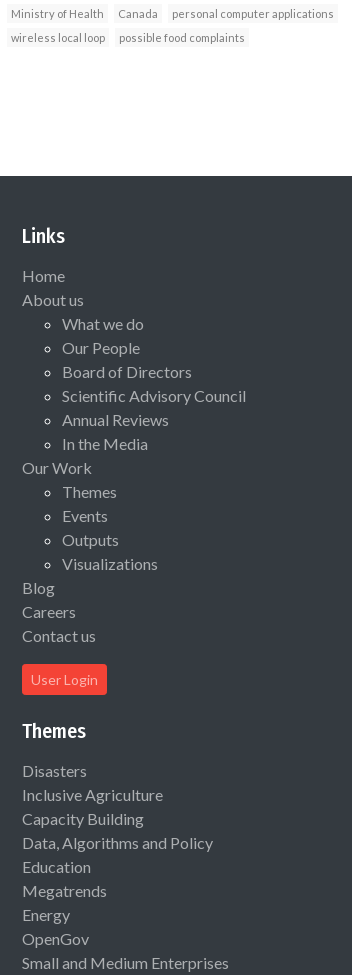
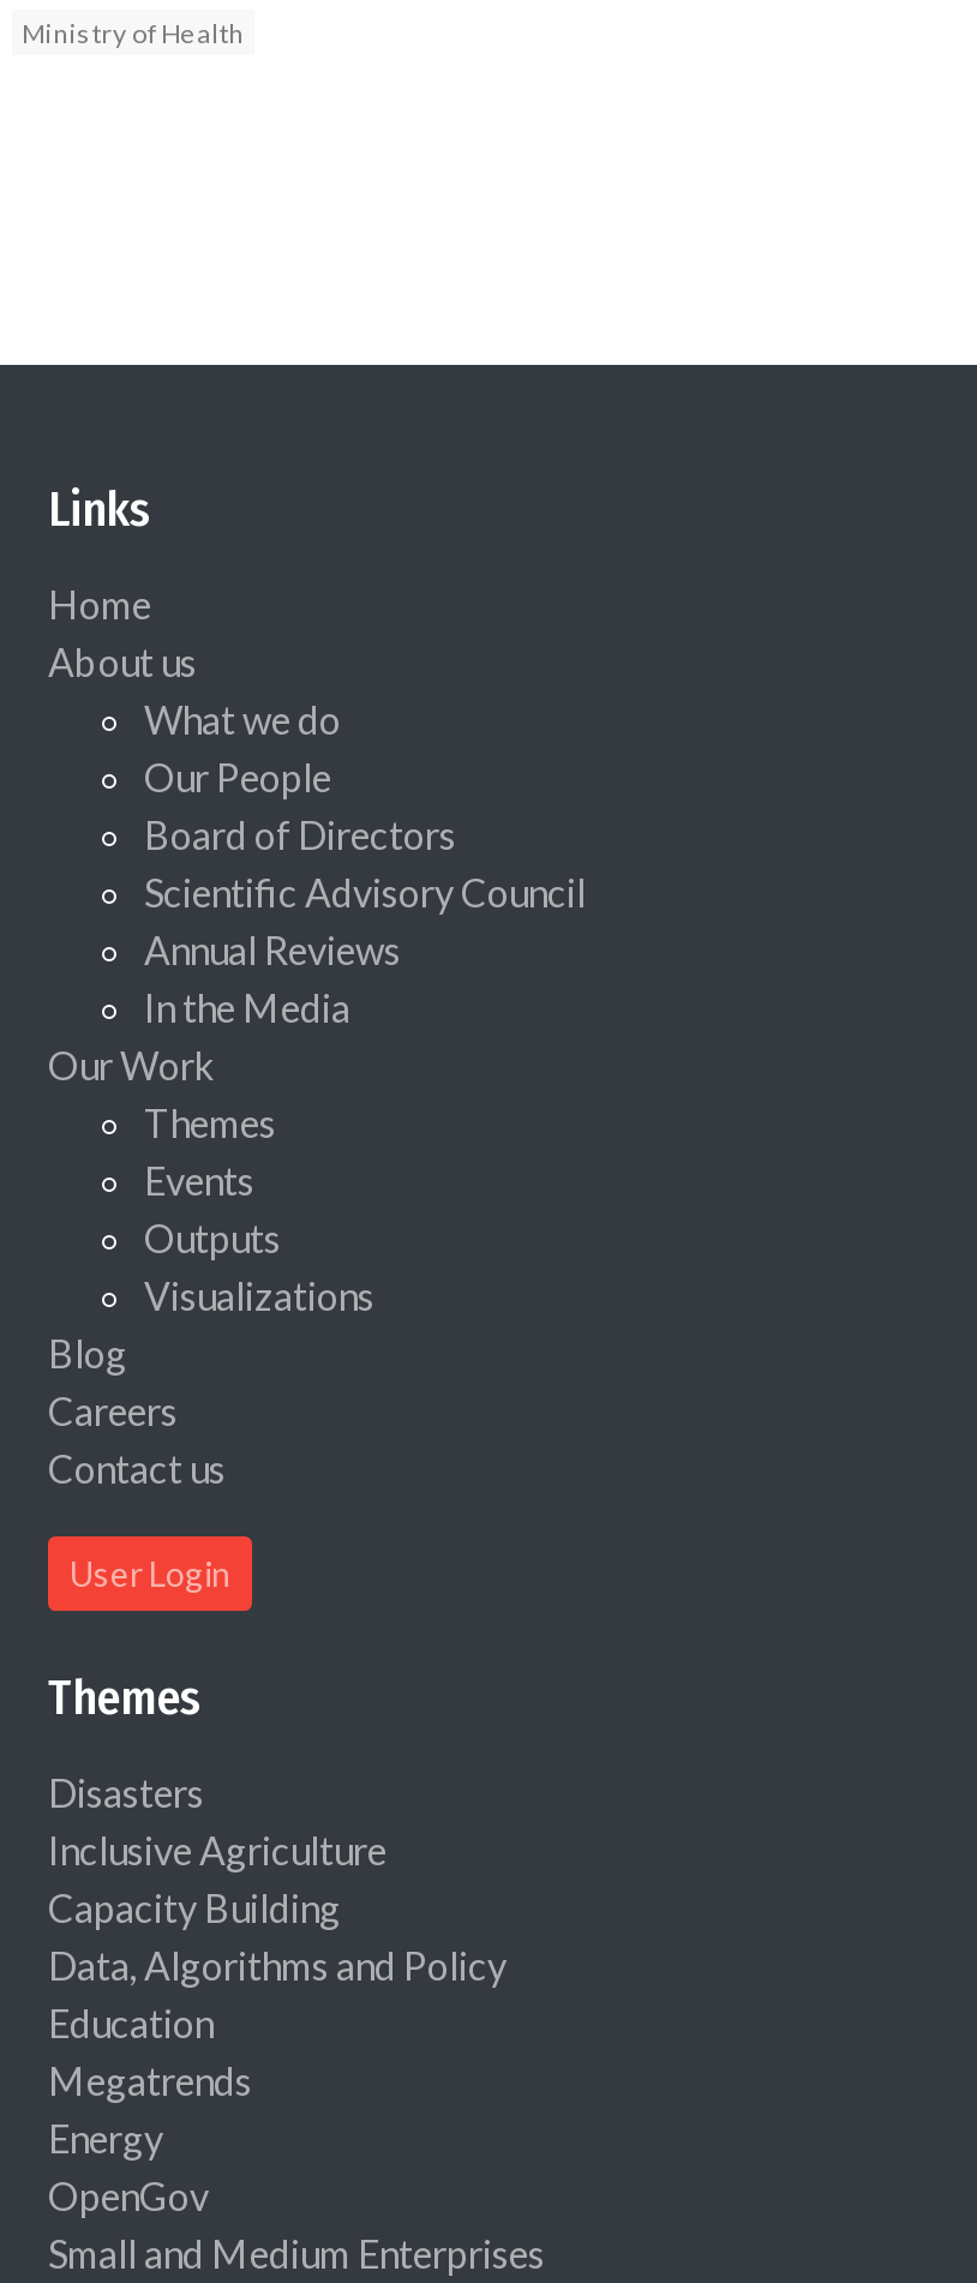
- Canada
- personal computer applications
- wireless local loop
- possible food complaints
